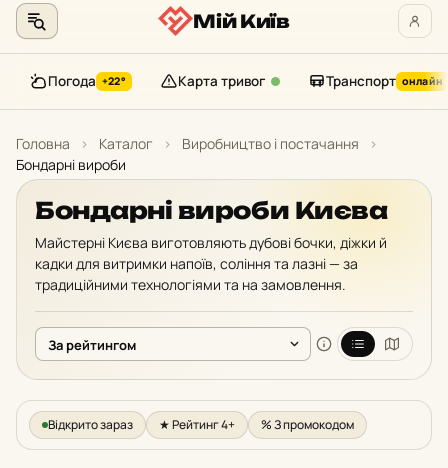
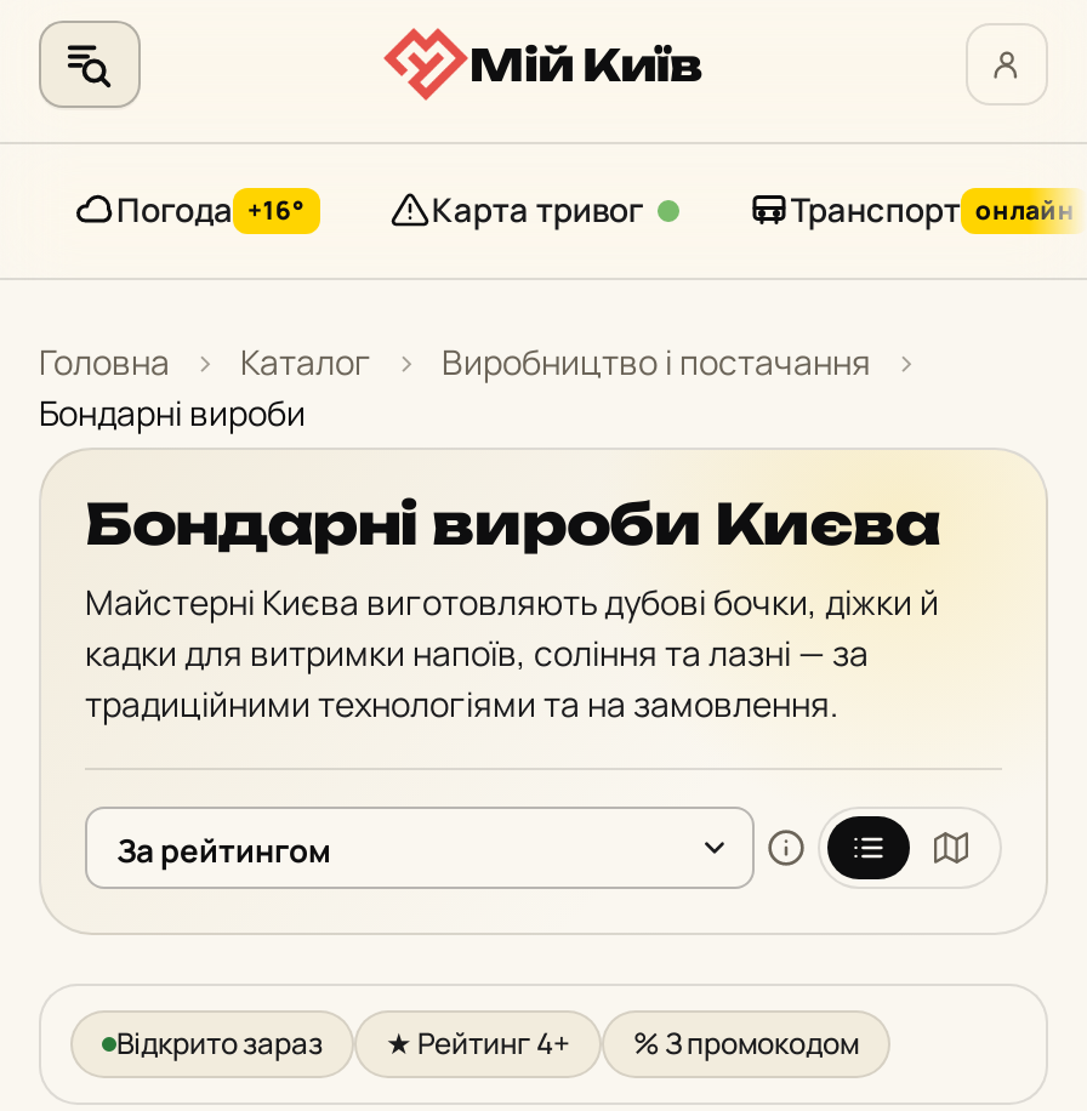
- Погода +22°
+ Погода +16°
